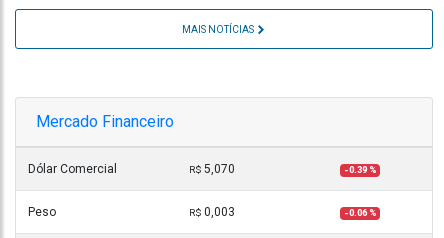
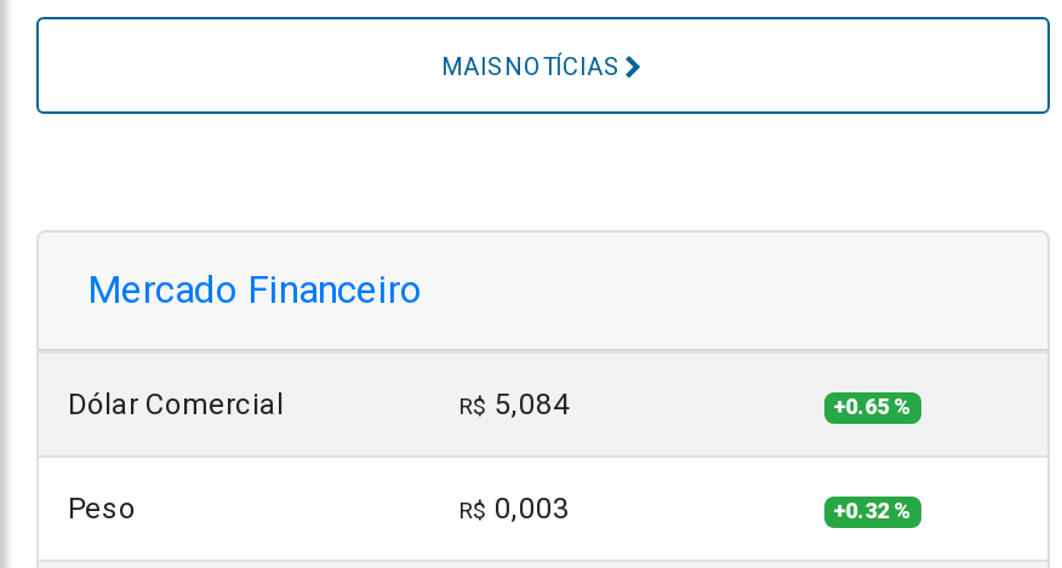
- R$5,070
- -0.39 %
+ R$5,084
+ +0.65 %

- -0.06 %
+ +0.32 %
